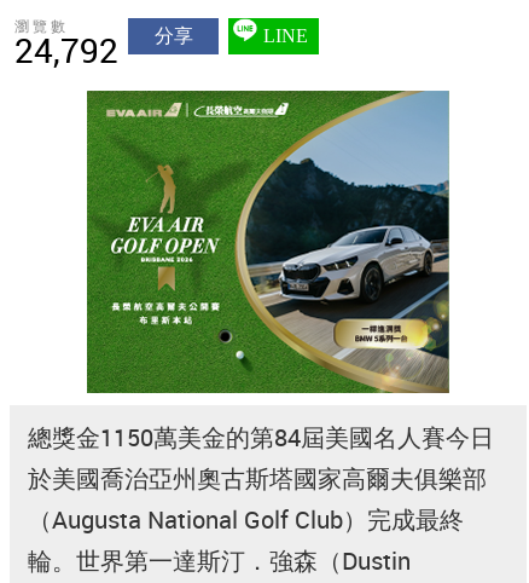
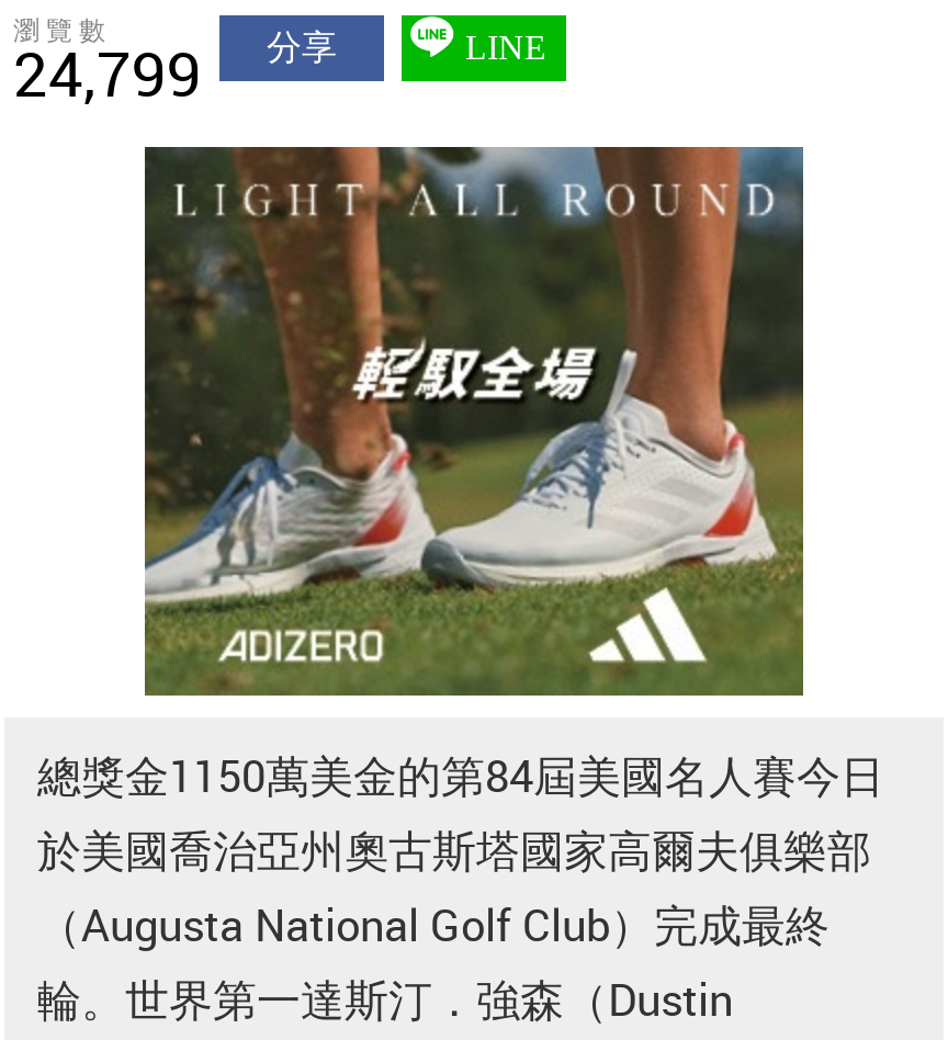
- 24,792 分享
+ 24,799 分享

- [image]
+ [image]
